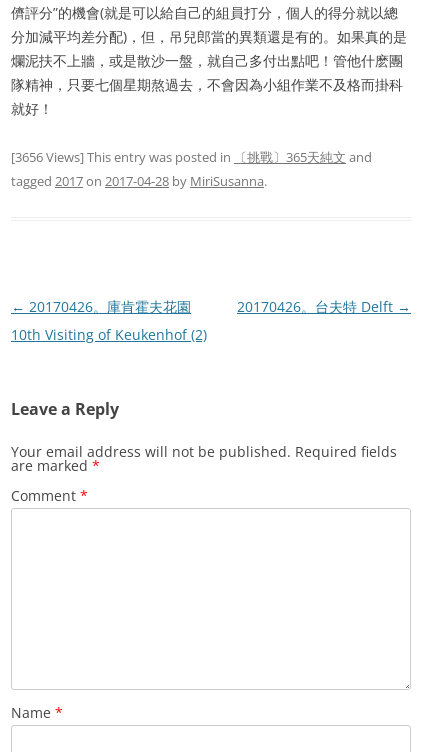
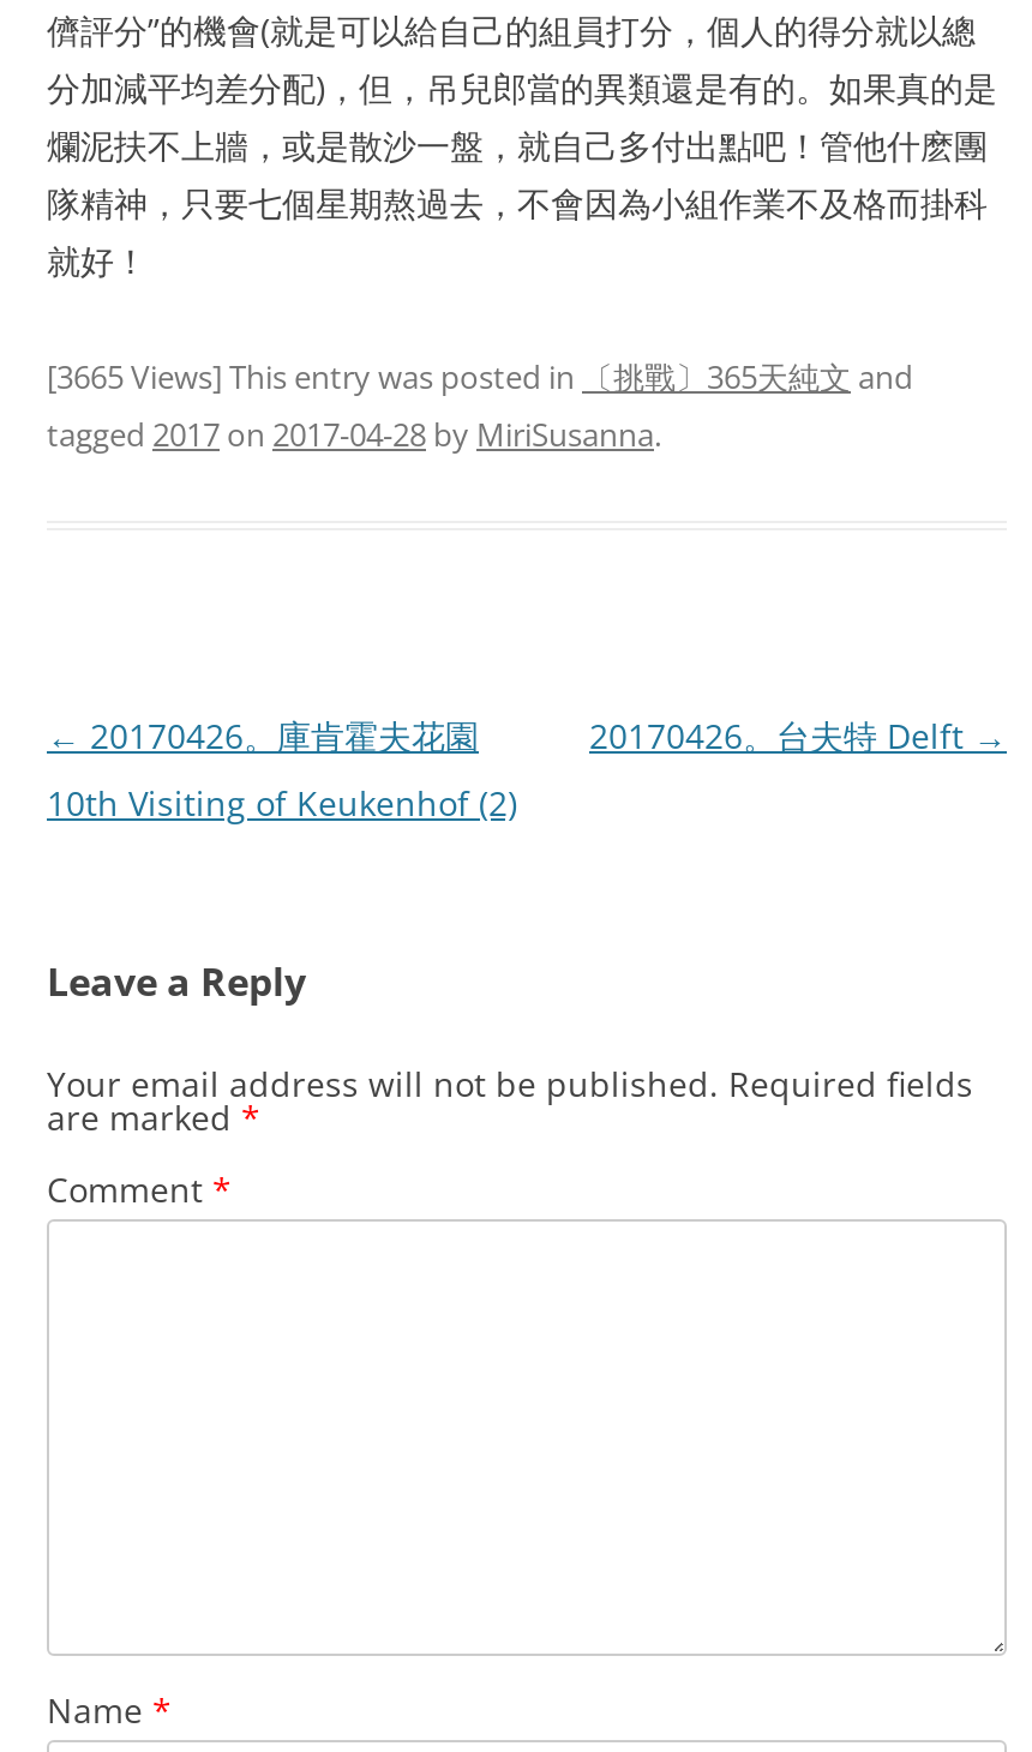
- [3656 Views] This entry was posted in〔挑戰〕365天純文and
+ [3665 Views] This entry was posted in〔挑戰〕365天純文and
